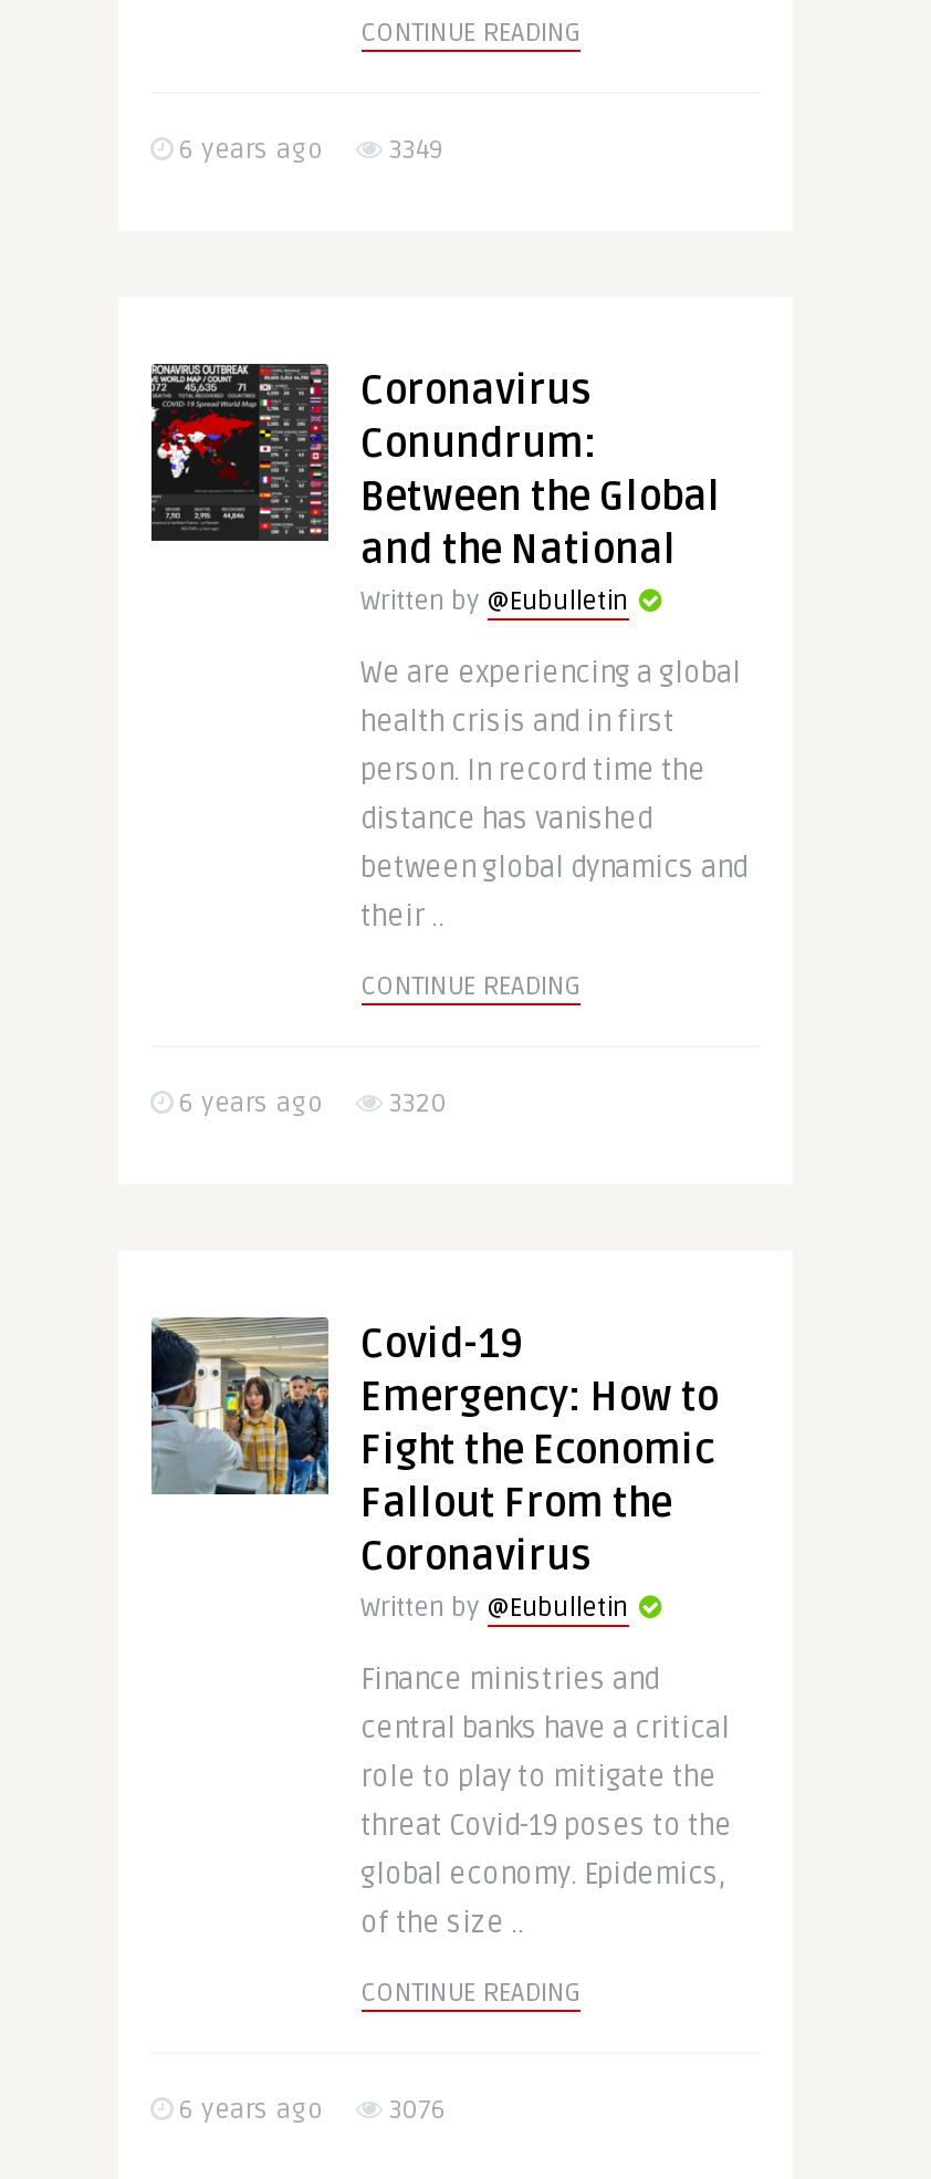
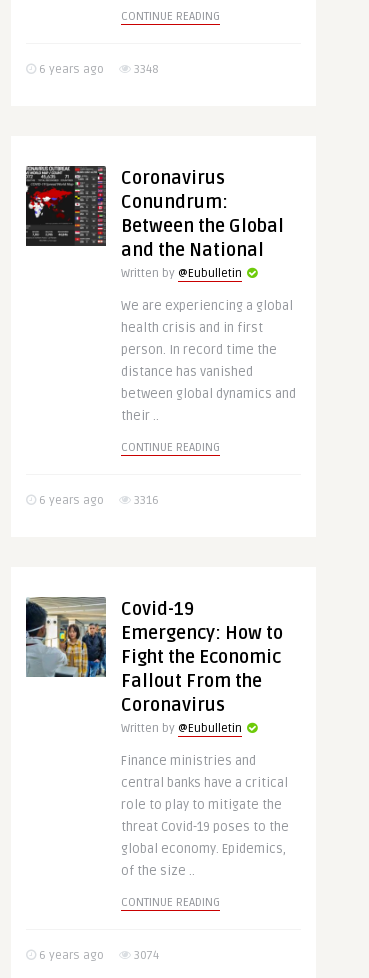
- 6 years ago 3349
+ 6 years ago 3348

- 6 years ago 3320
+ 6 years ago 3316

- 6 years ago 3076
+ 6 years ago 3074
